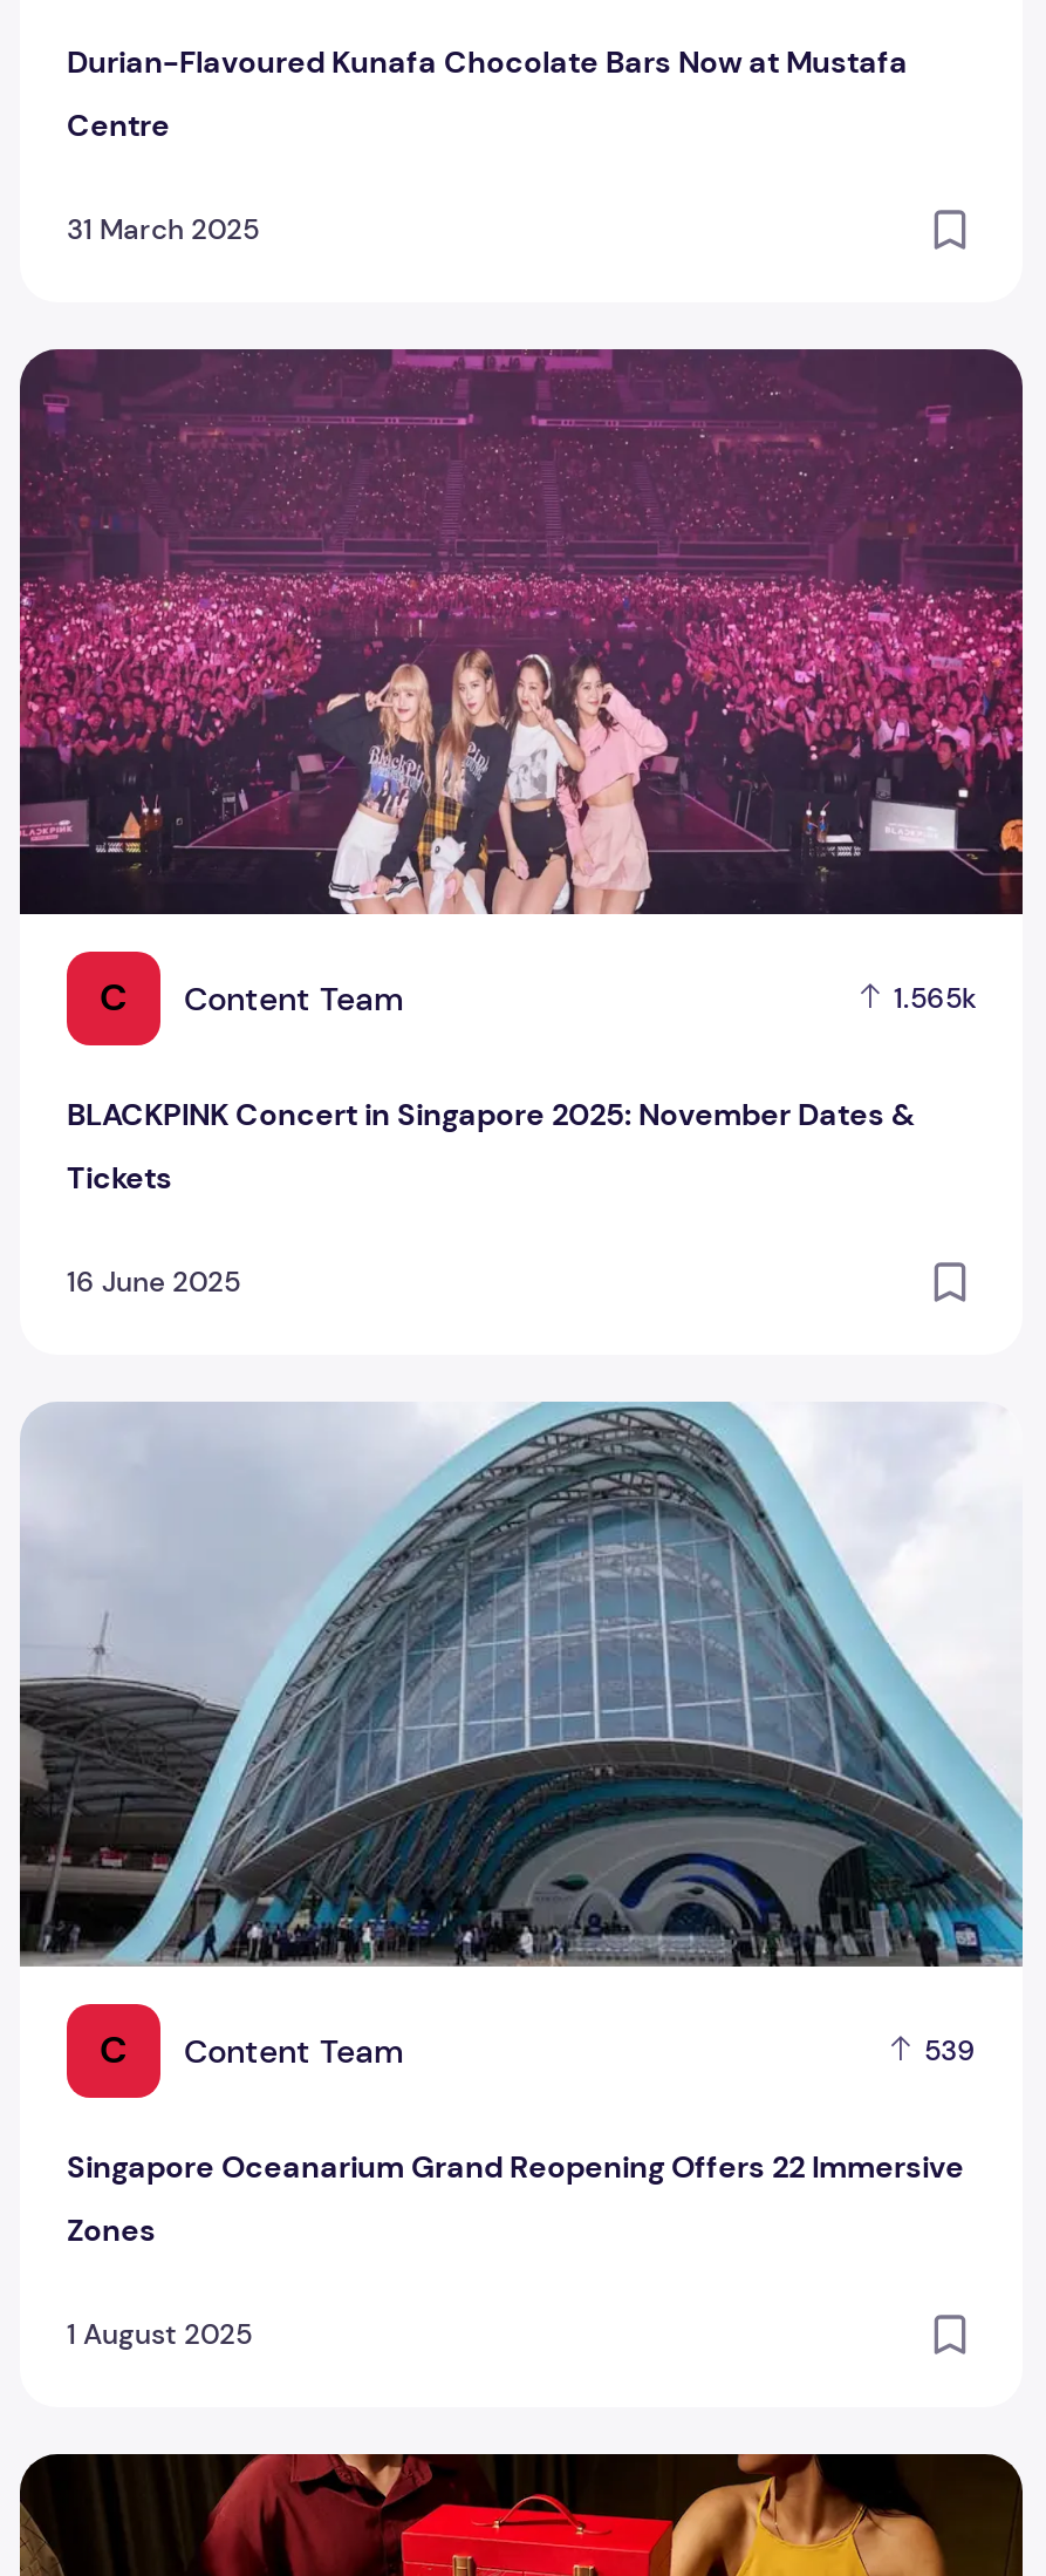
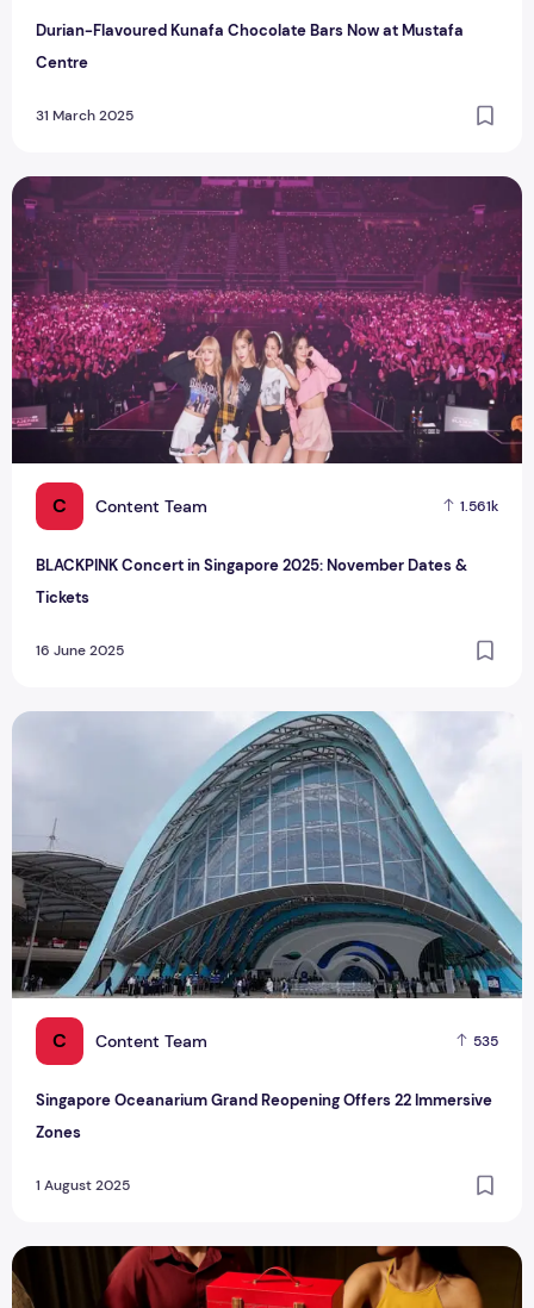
- 1.565k
+ 1.561k

- 539
+ 535
